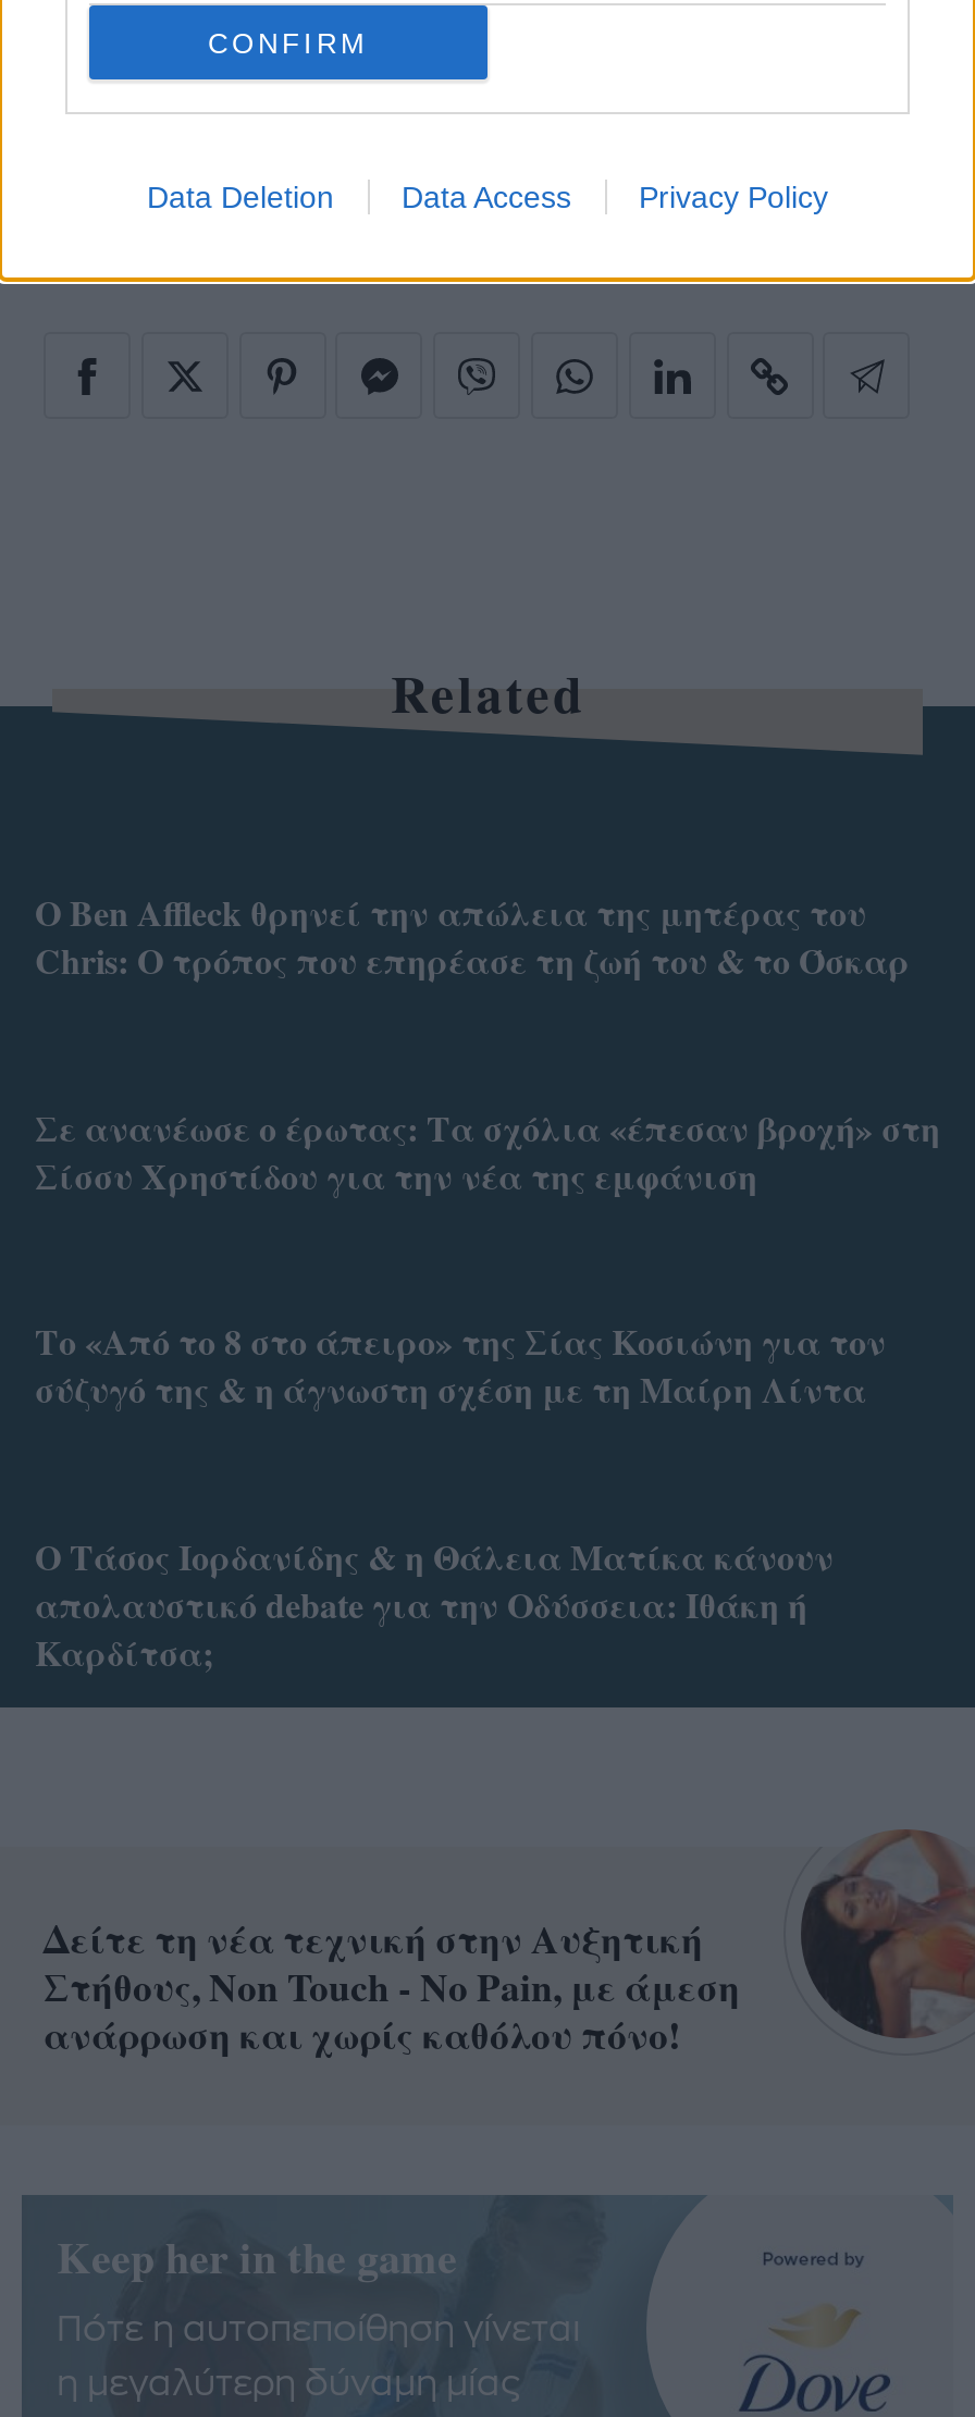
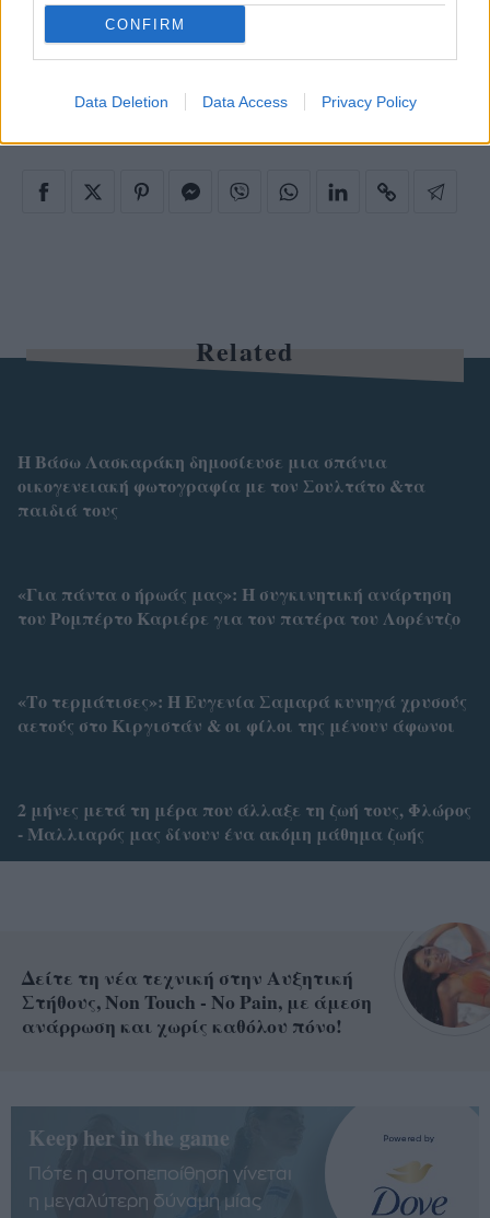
- Ο Ben Affleck θρηνεί την απώλεια της μητέρας του
- Chris: Ο τρόπος που επηρέασε τη ζωή του & το Όσκαρ
+ Η Βάσω Λασκαράκη δημοσίευσε μια σπάνια
+ οικογενειακή φωτογραφία με τον Σουλτάτο &τα
+ παιδιά τους

- Σε ανανέωσε ο έρωτας: Τα σχόλια «έπεσαν βροχή» στη
- Σίσσυ Χρηστίδου για την νέα της εμφάνιση
+ «Για πάντα ο ήρωάς μας»: Η συγκινητική ανάρτηση
+ του Ρομπέρτο Καριέρε για τον πατέρα του Λορέντζο

- Το «Από το 8 στο άπειρο» της Σίας Κοσιώνη για τον
- σύζυγό της & η άγνωστη σχέση με τη Μαίρη Λίντα
+ «Το τερμάτισες»: Η Ευγενία Σαμαρά κυνηγά χρυσούς
+ αετούς στο Κιργιστάν & οι φίλοι της μένουν άφωνοι

- Ο Τάσος Ιορδανίδης & η Θάλεια Ματίκα κάνουν
- απολαυστικό debate για την Οδύσσεια: Ιθάκη ή
- Καρδίτσα;
+ 2 μήνες μετά τη μέρα που άλλαξε τη ζωή τους, Φλώρος
+ - Μαλλιαρός μας δίνουν ένα ακόμη μάθημα ζωής
